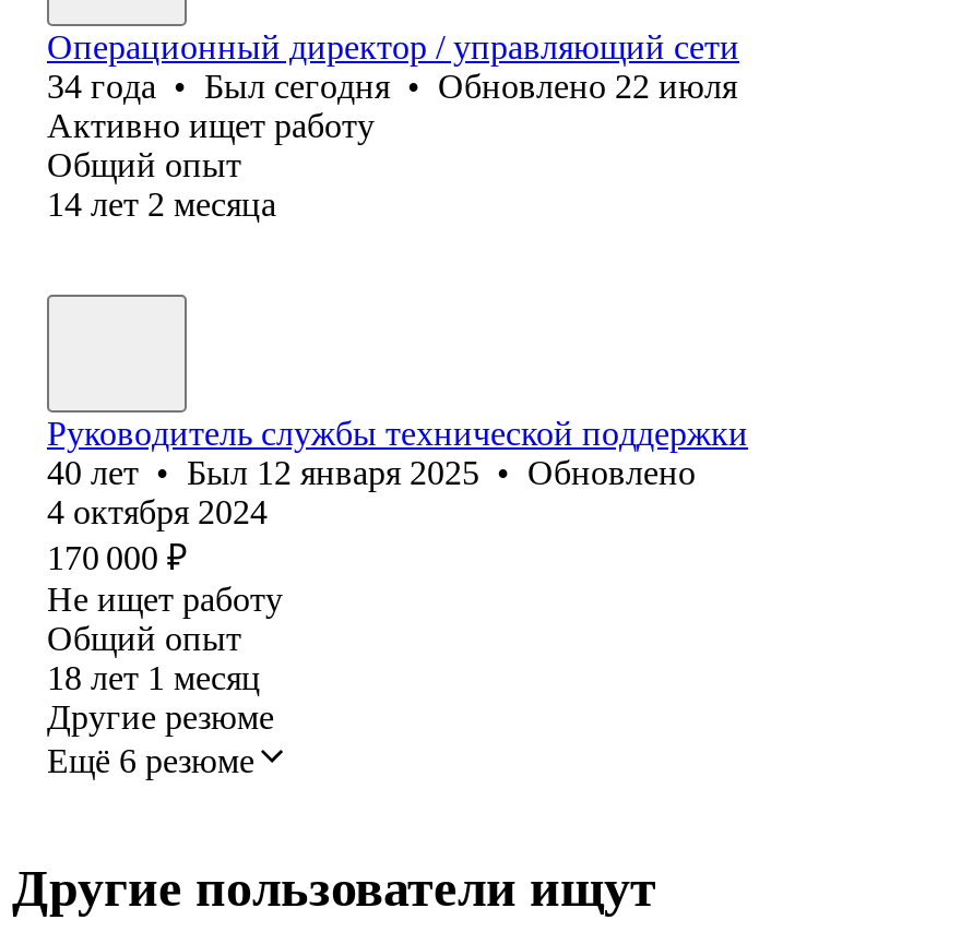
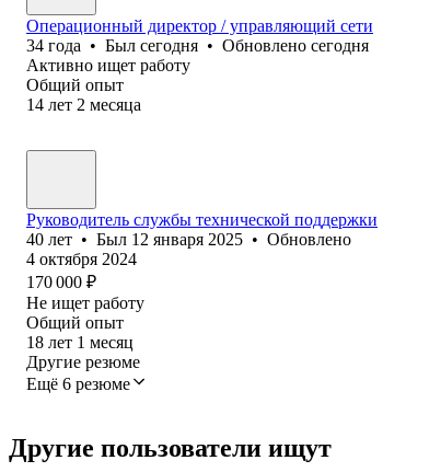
- 34 года • Был сегодня • Обновлено 22 июля
+ 34 года • Был сегодня • Обновлено сегодня
